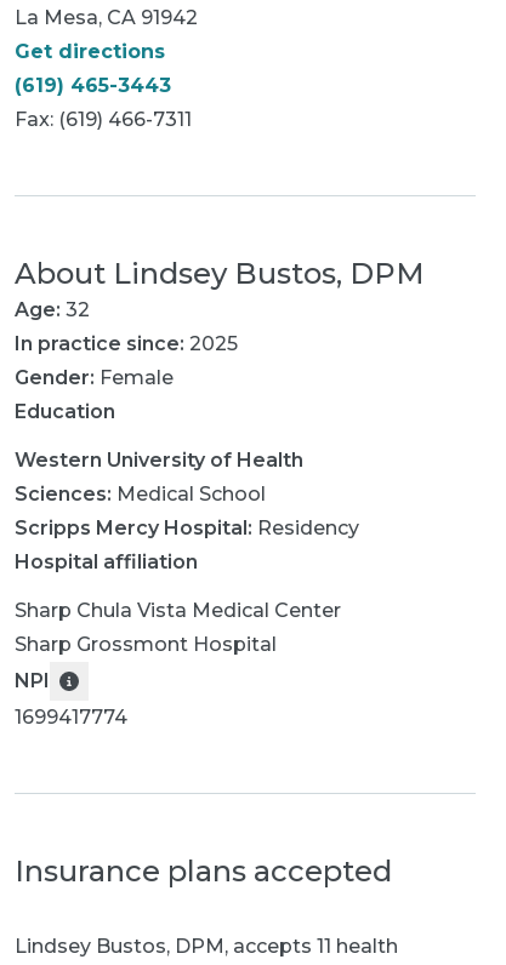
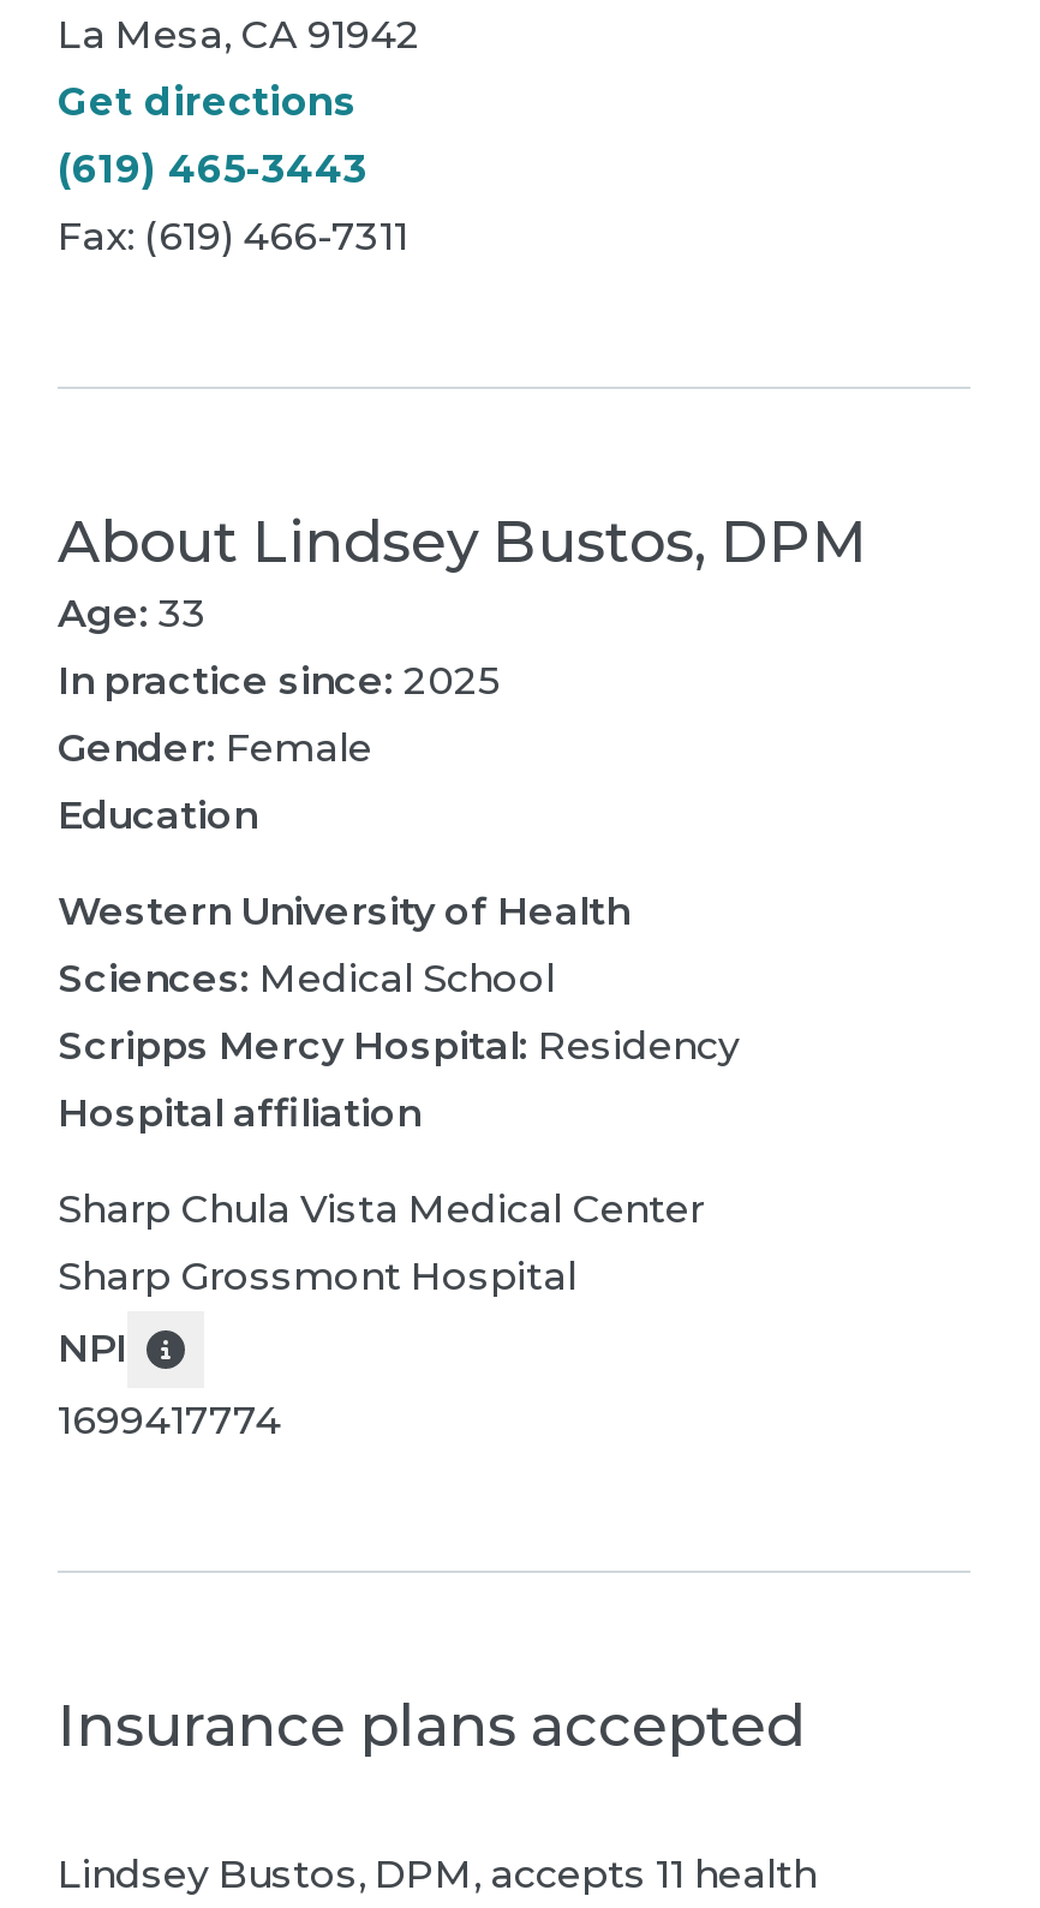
- Age: 32
+ Age: 33
